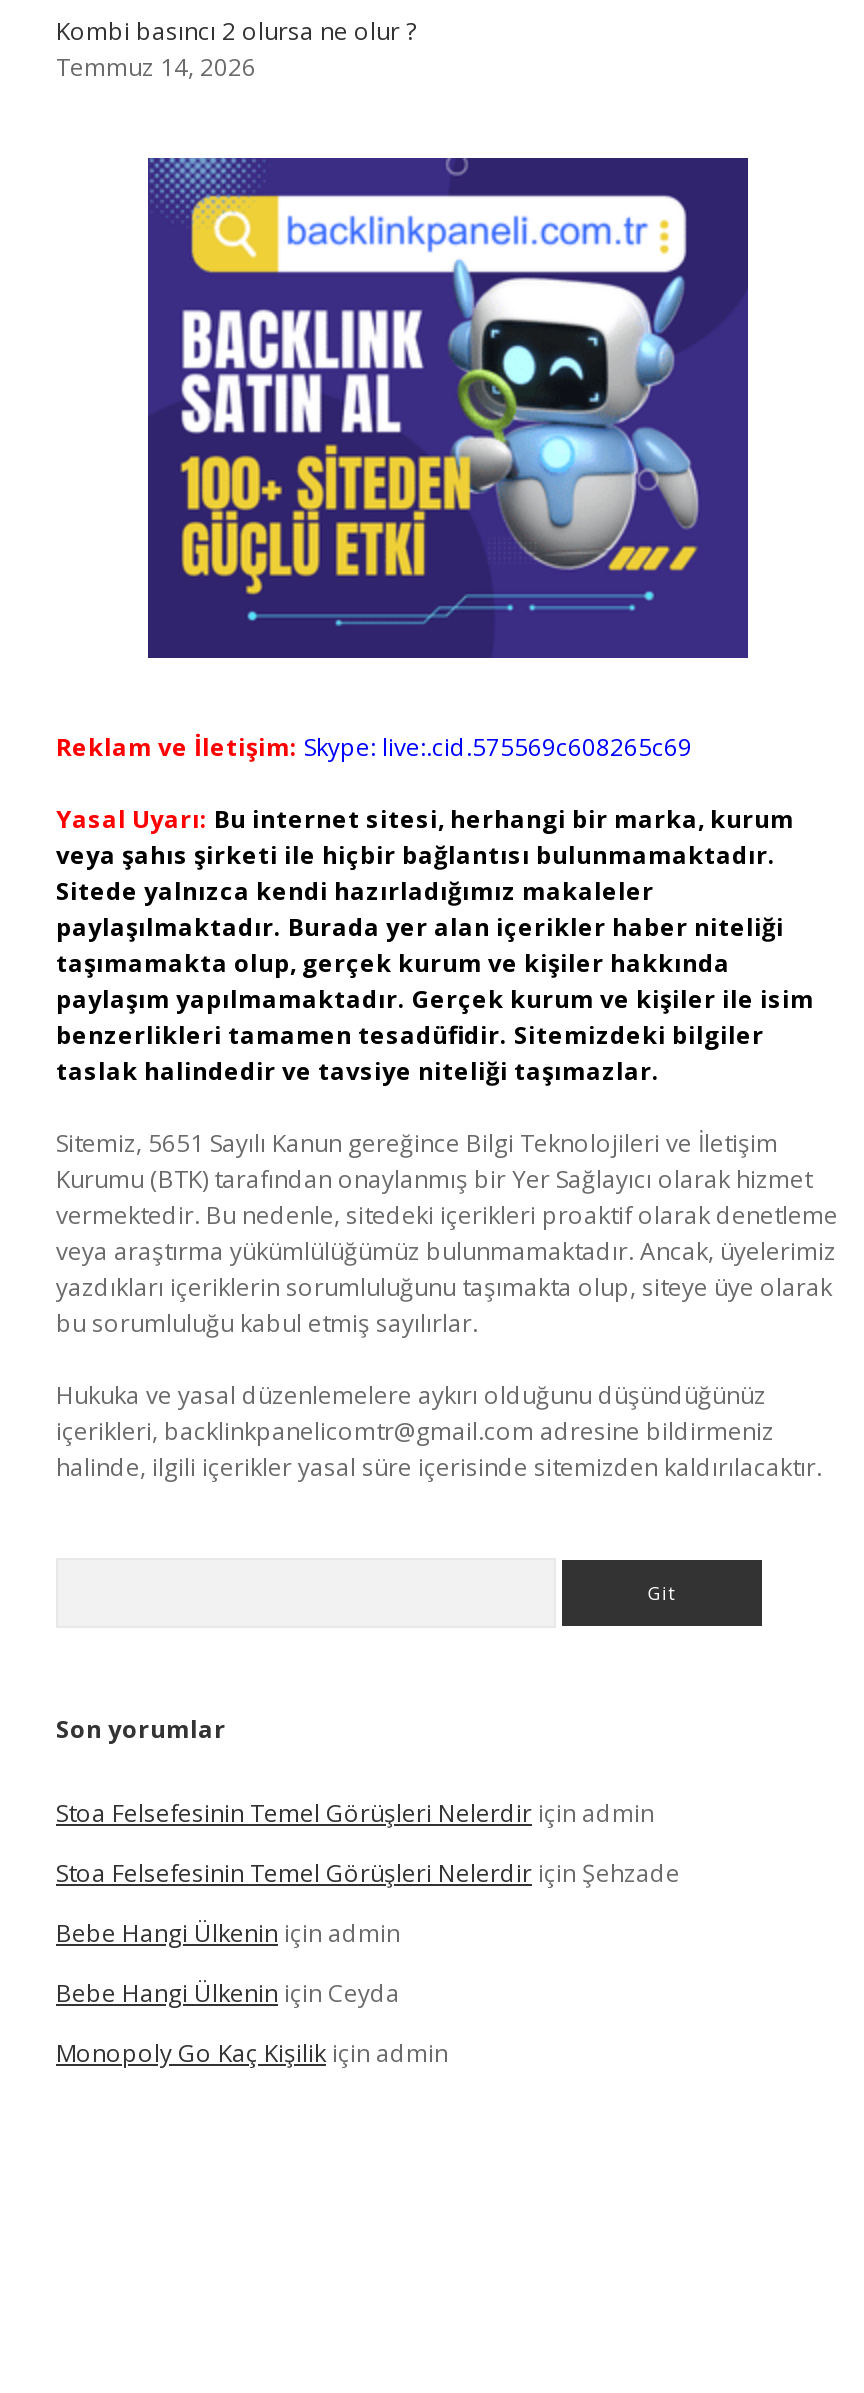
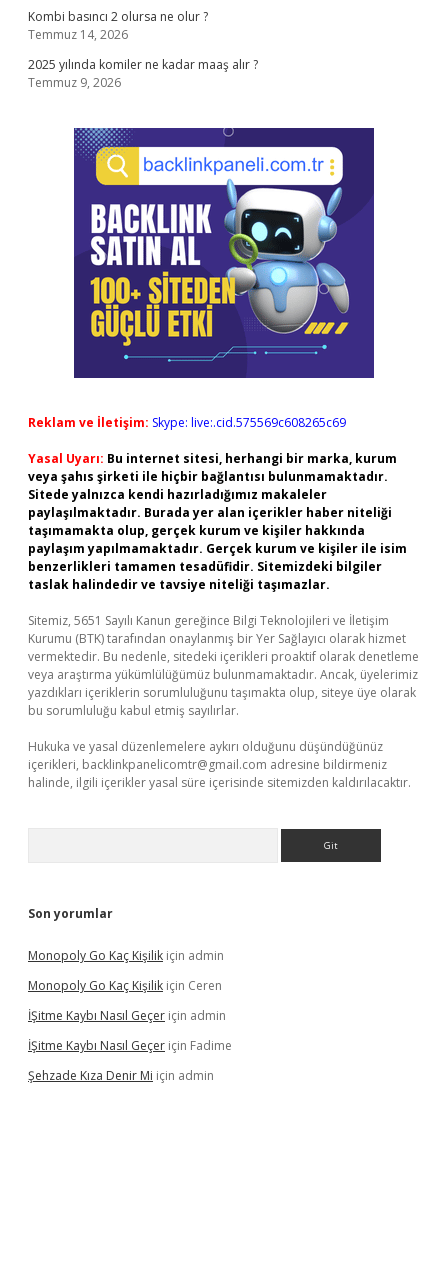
+ 2025 yılında komiler ne kadar maaş alır ?
+ Temmuz 9, 2026

- Stoa Felsefesinin Temel Görüşleri Nelerdir için admin
- Stoa Felsefesinin Temel Görüşleri Nelerdir için Şehzade
- Bebe Hangi Ülkenin için admin
- Bebe Hangi Ülkenin için Ceyda

moved up: Monopoly Go Kaç Kişilik için admin

+ Monopoly Go Kaç Kişilik için Ceren
+ İŞitme Kaybı Nasıl Geçer için admin
+ İŞitme Kaybı Nasıl Geçer için Fadime
+ Şehzade Kıza Denir Mi için admin
